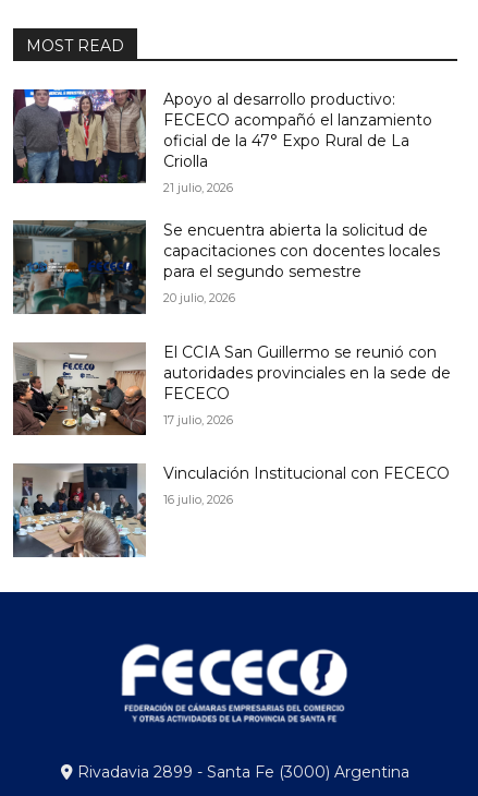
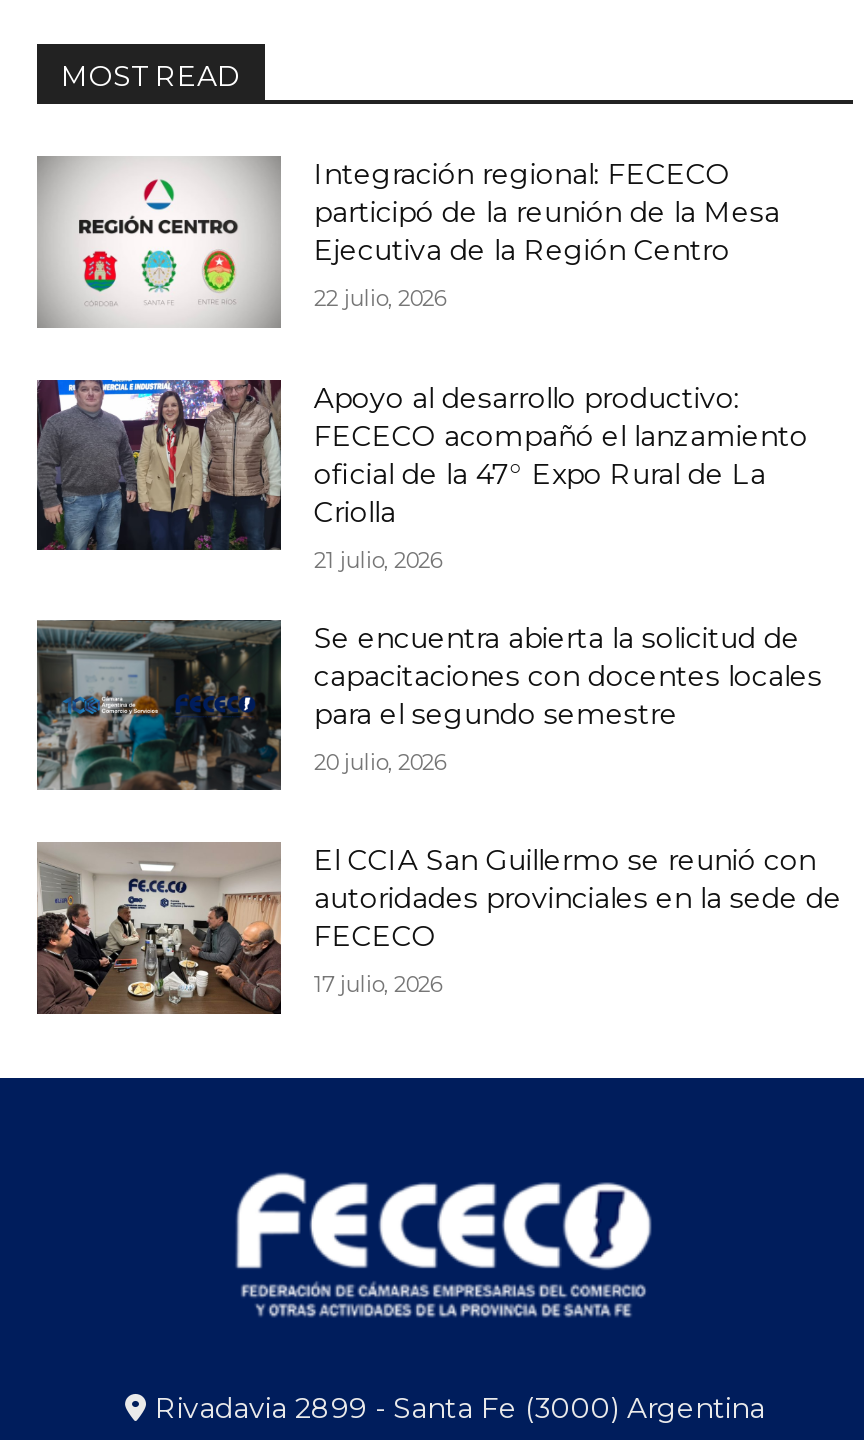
+ [image]
+ Integración regional: FECECO
+ participó de la reunión de la Mesa
+ Ejecutiva de la Región Centro
+ 22 julio, 2026

moved down: [image] | Apoyo al desarrollo productivo: | FECECO acompañó el lanzamiento | ... | FECECO | 17 julio, 2026

- [image]
- Vinculación Institucional con FECECO
- 16 julio, 2026
